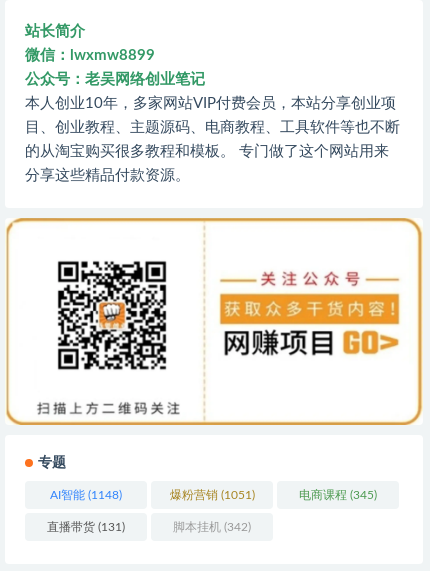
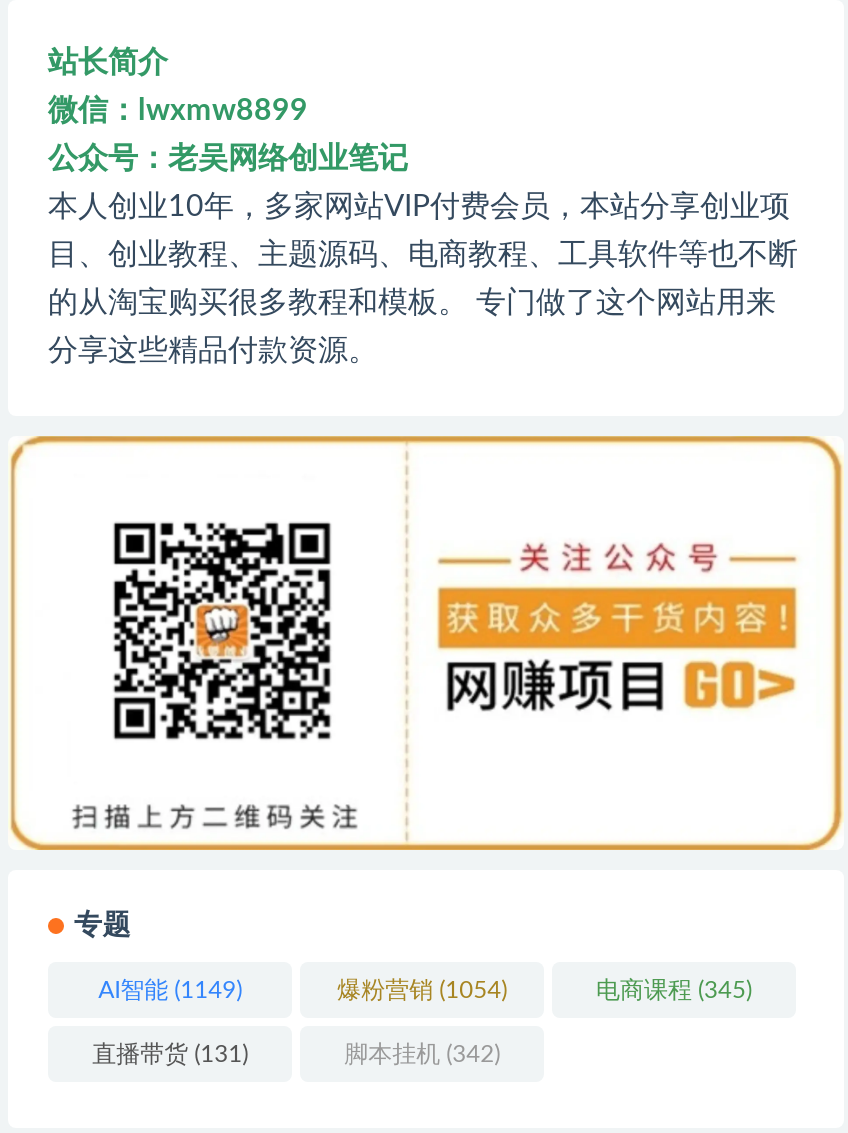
- AI智能(1148)
+ AI智能(1149)

- 爆粉营销(1051)
+ 爆粉营销(1054)
